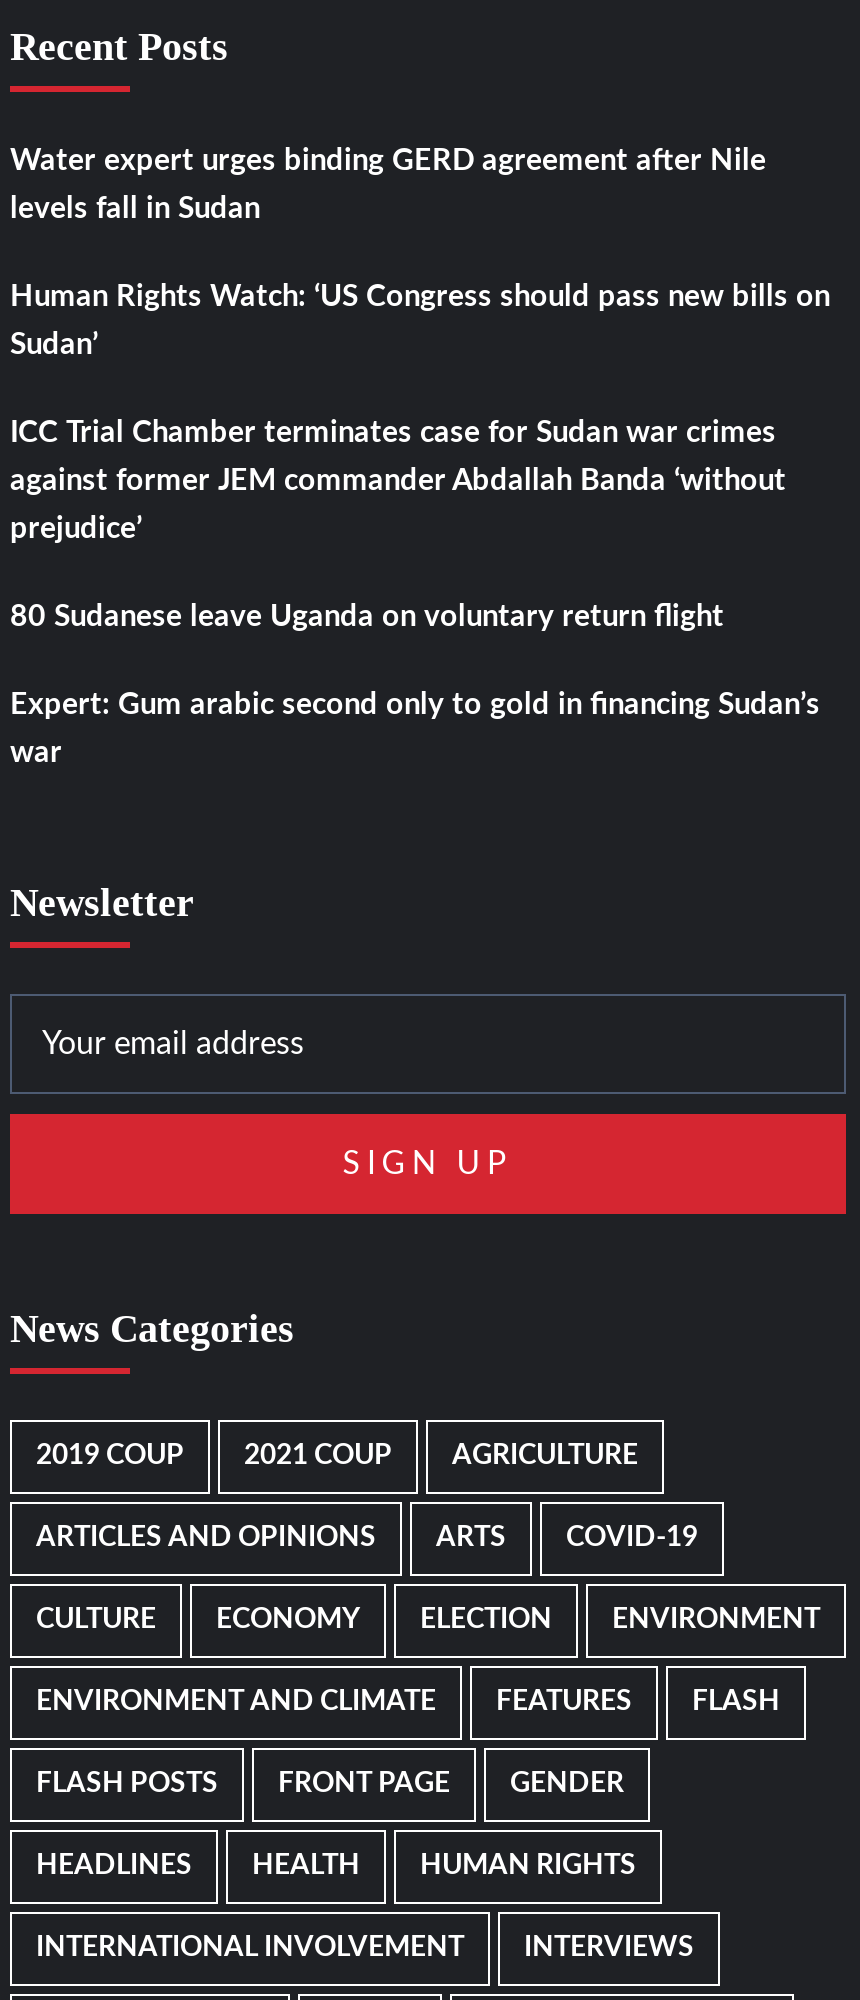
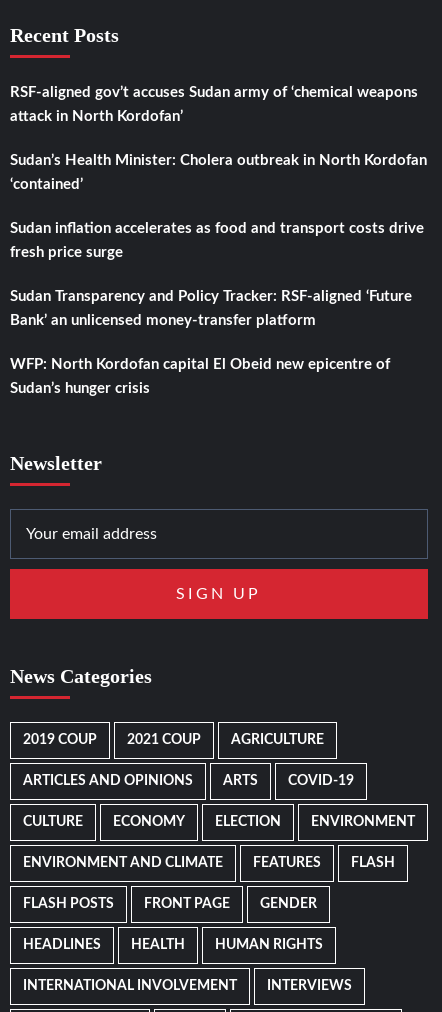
- Water expert urges binding GERD agreement after Nile
+ RSF-aligned gov’t accuses Sudan army of ‘chemical weapons

- levels fall in Sudan
+ attack in North Kordofan’

- Human Rights Watch: ‘US Congress should pass new bills on
+ Sudan’s Health Minister: Cholera outbreak in North Kordofan

- Sudan’
+ ‘contained’

- ICC Trial Chamber terminates case for Sudan war crimes
+ Sudan inflation accelerates as food and transport costs drive

- against former JEM commander Abdallah Banda ‘without
+ fresh price surge

- prejudice’
+ Sudan Transparency and Policy Tracker: RSF-aligned ‘Future

- 80 Sudanese leave Uganda on voluntary return flight
+ Bank’ an unlicensed money-transfer platform

- Expert: Gum arabic second only to gold in financing Sudan’s
+ WFP: North Kordofan capital El Obeid new epicentre of

- war
+ Sudan’s hunger crisis
